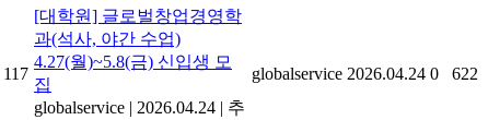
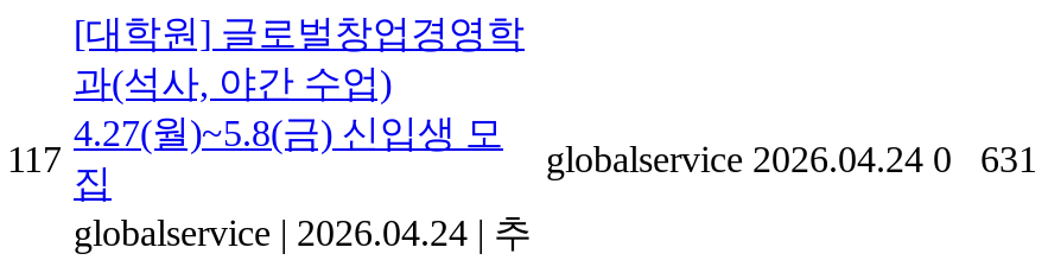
- globalservice 2026.04.24 0 622
+ globalservice 2026.04.24 0 631
